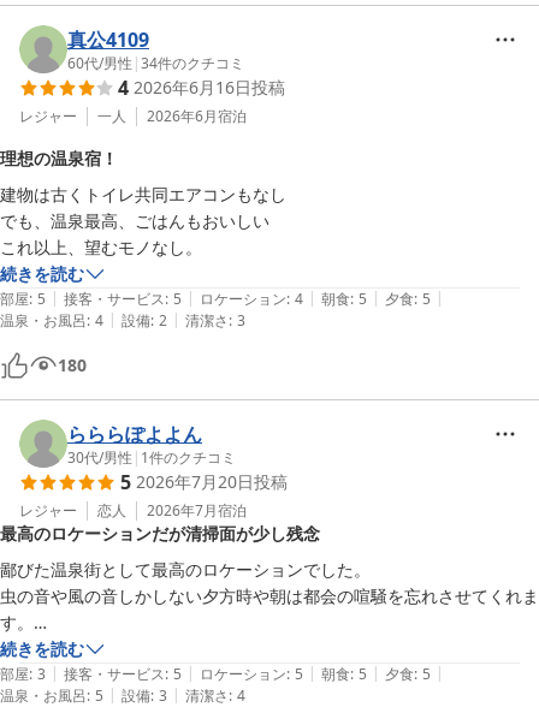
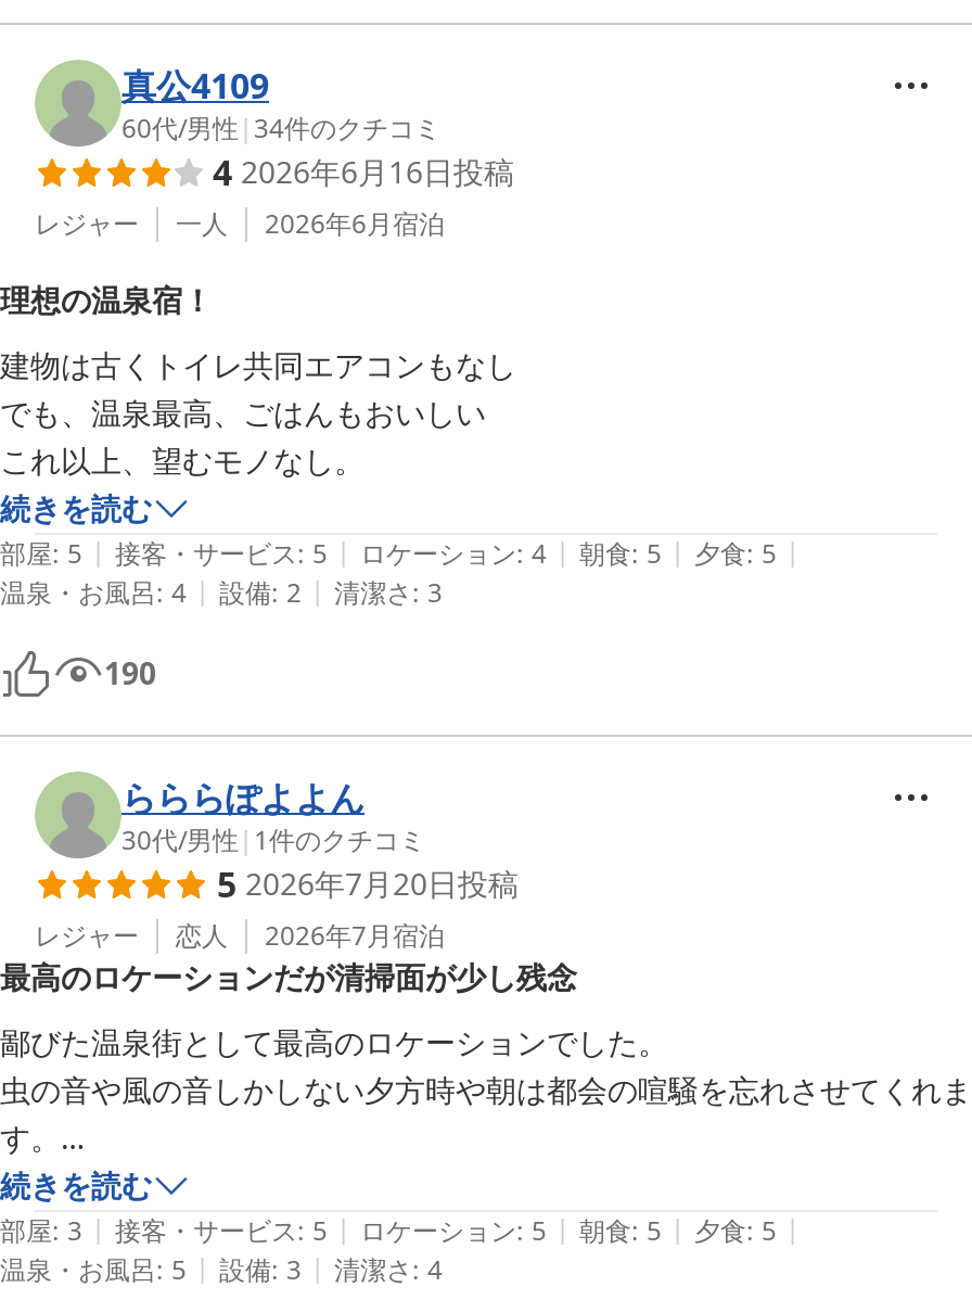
- 180
+ 190
